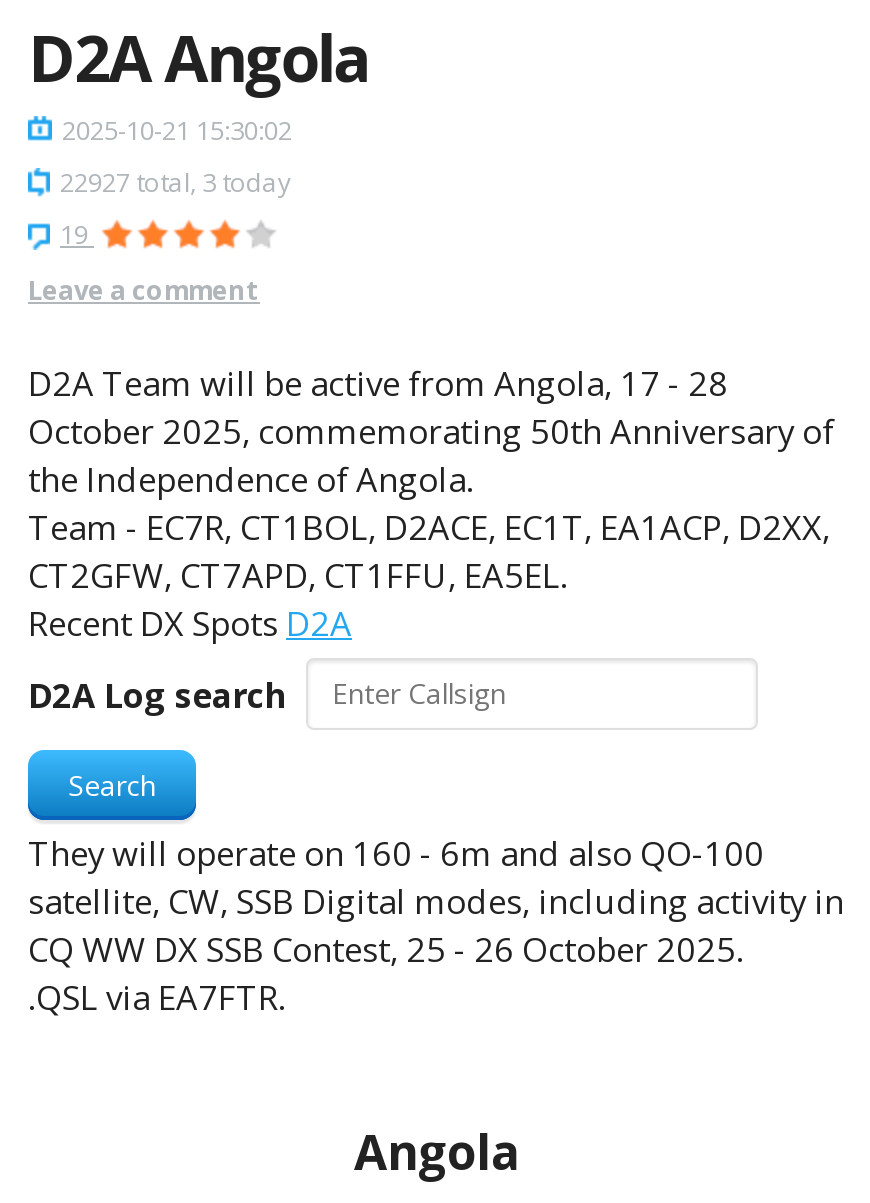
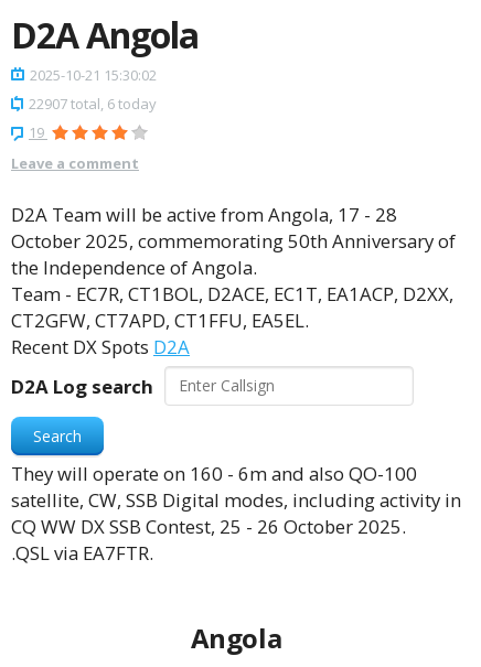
- 22927 total, 3 today
+ 22907 total, 6 today
